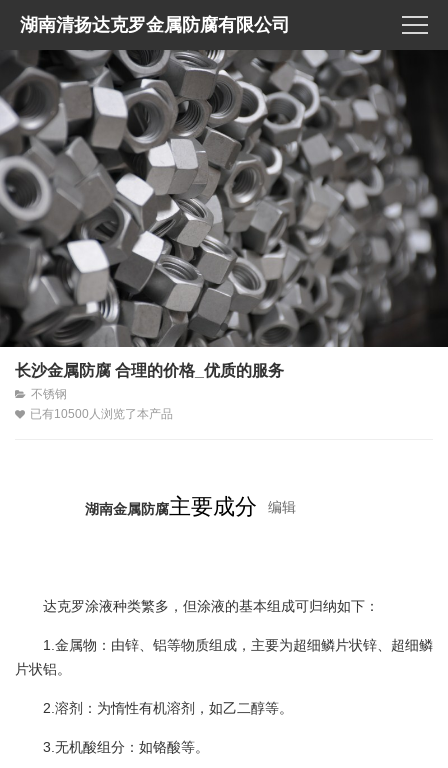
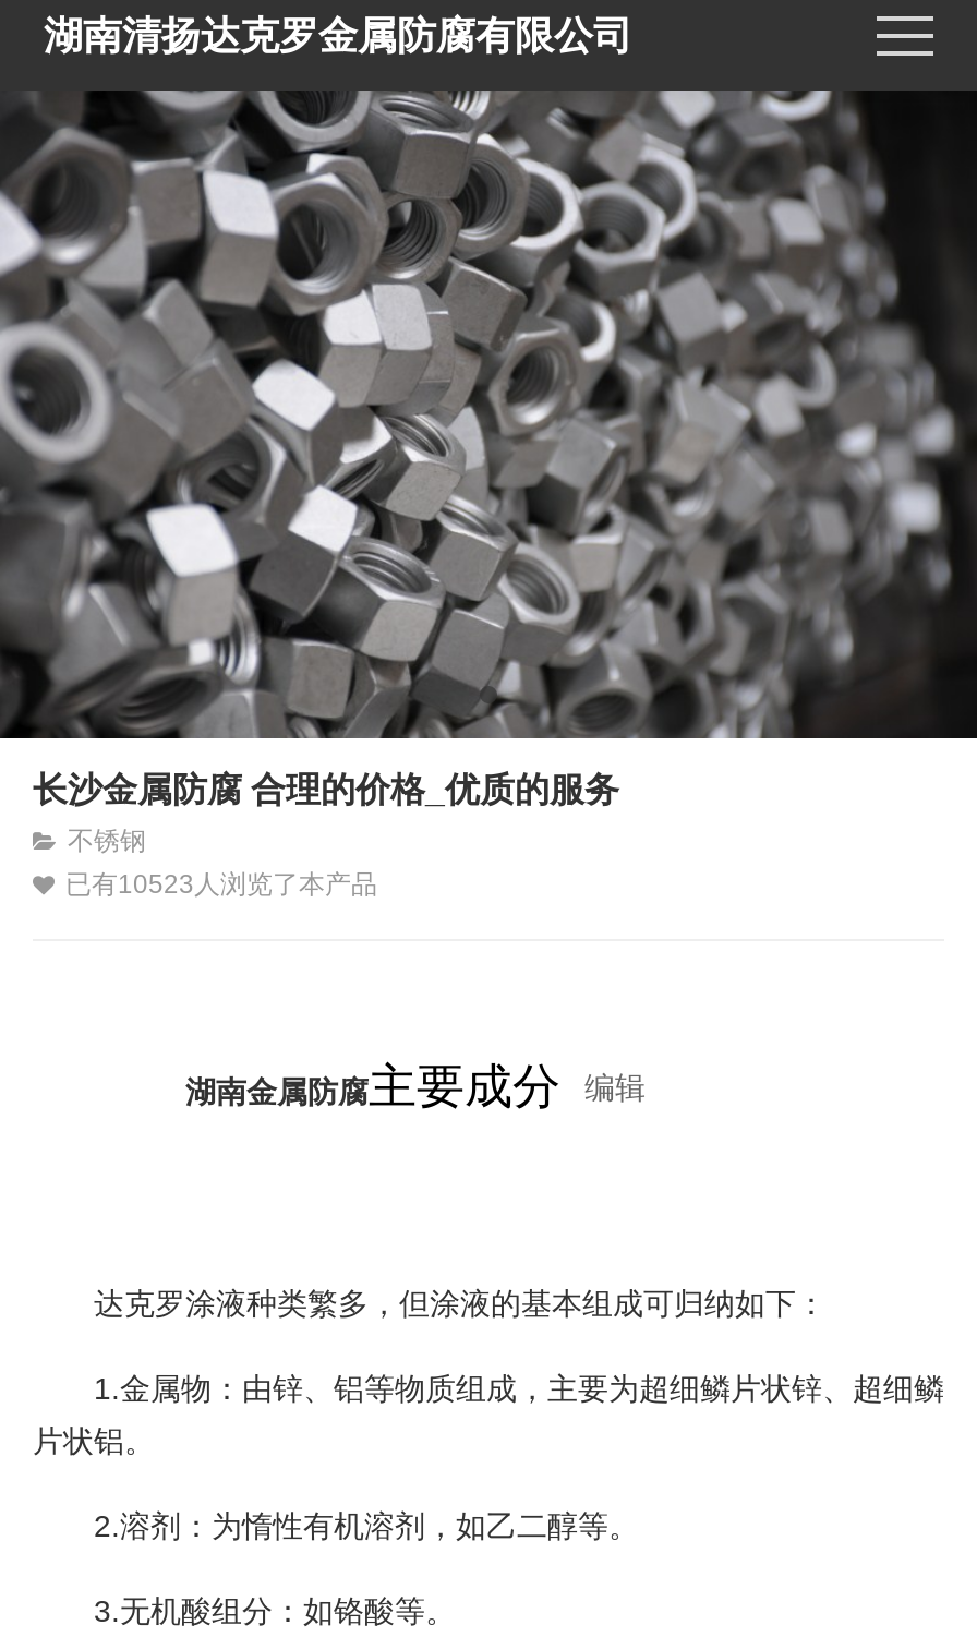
- 已有10500人浏览了本产品
+ 已有10523人浏览了本产品
